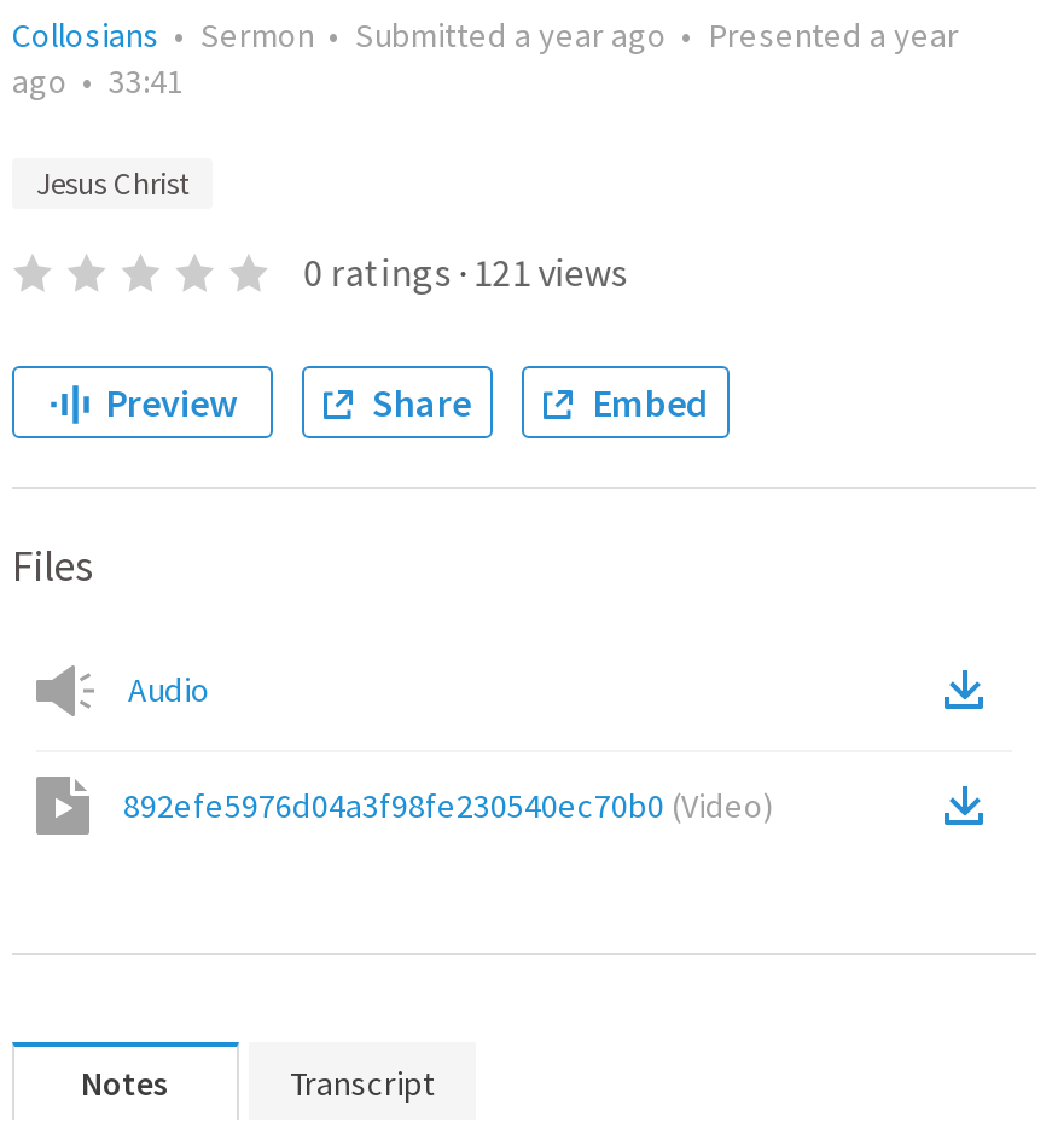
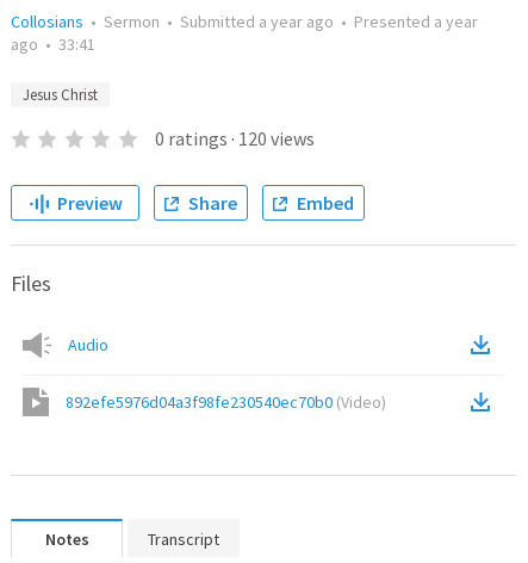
- 0 ratings · 121 views
+ 0 ratings · 120 views
